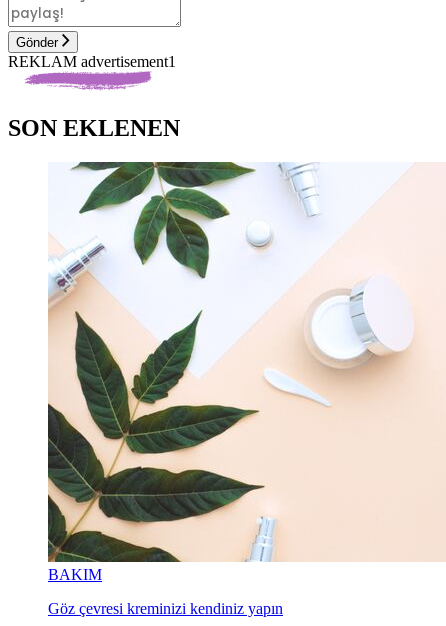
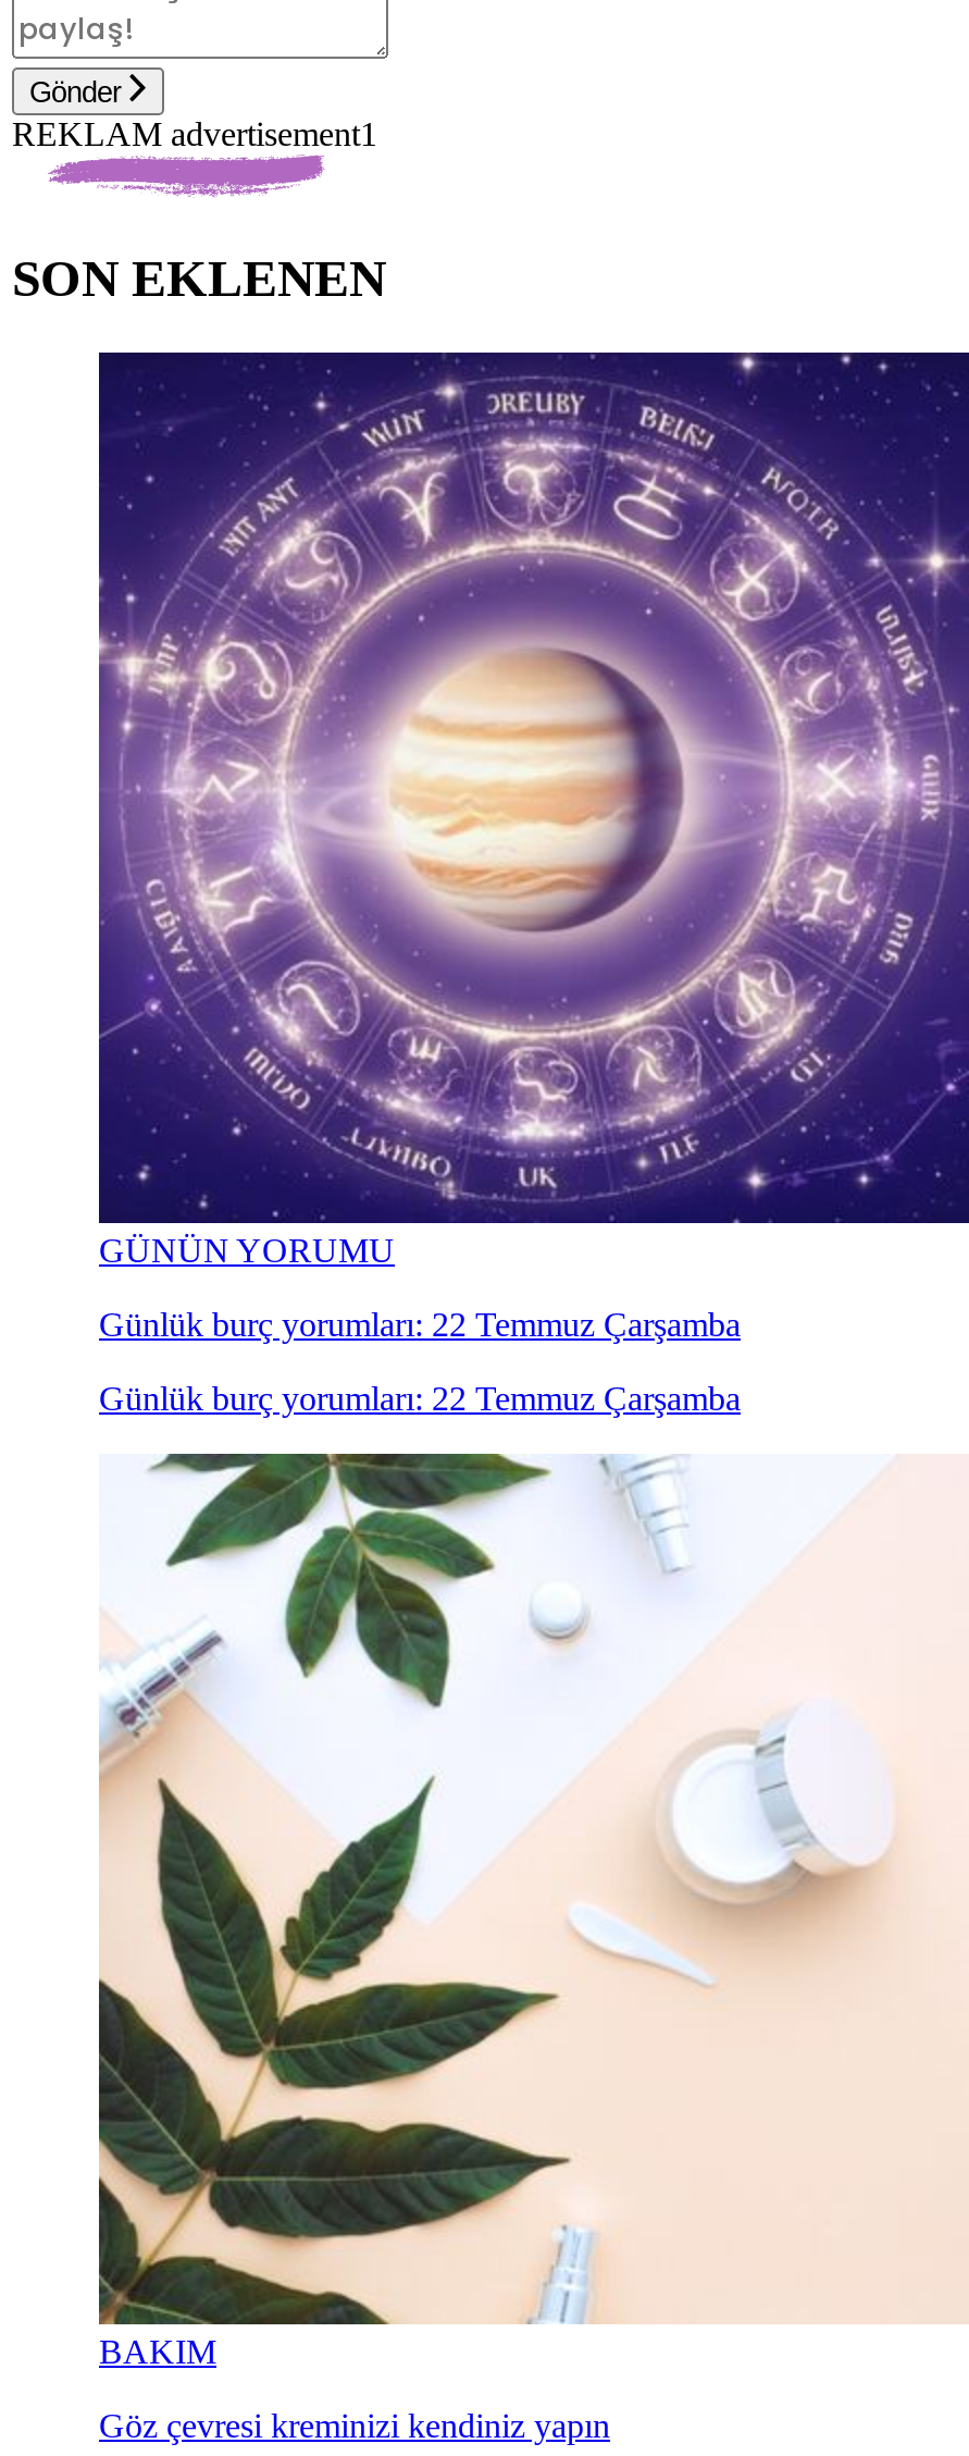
+ [image]
+ GÜNÜN YORUMU
+ Günlük burç yorumları: 22 Temmuz Çarşamba
+ Günlük burç yorumları: 22 Temmuz Çarşamba
